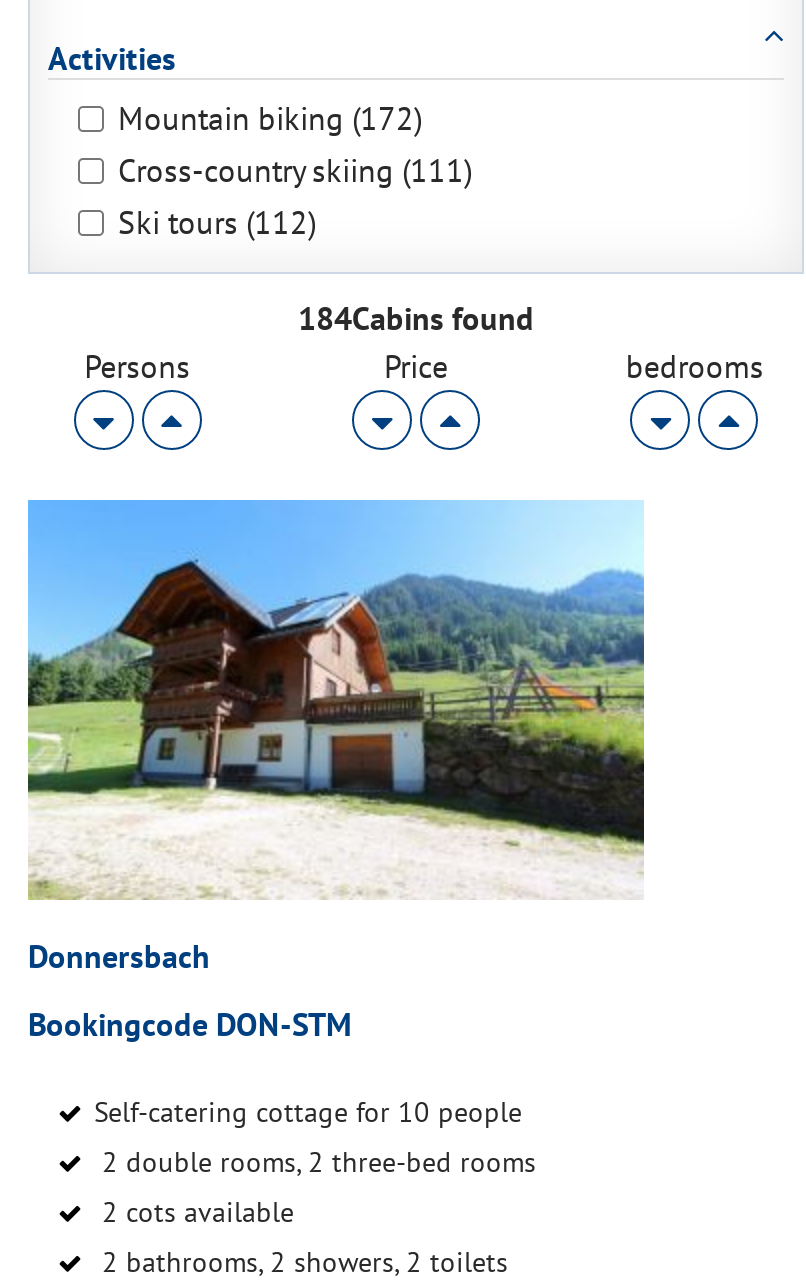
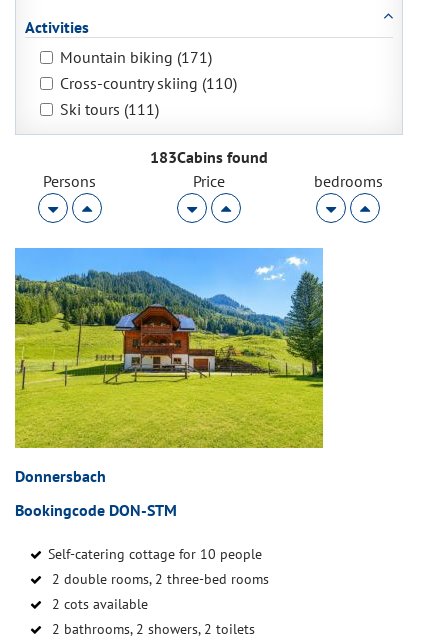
- Mountain biking (172)
+ Mountain biking (171)

- Cross-country skiing (111)
+ Cross-country skiing (110)

- Ski tours (112)
+ Ski tours (111)

- 184Cabins found
+ 183Cabins found

- [image]
+ [image]
